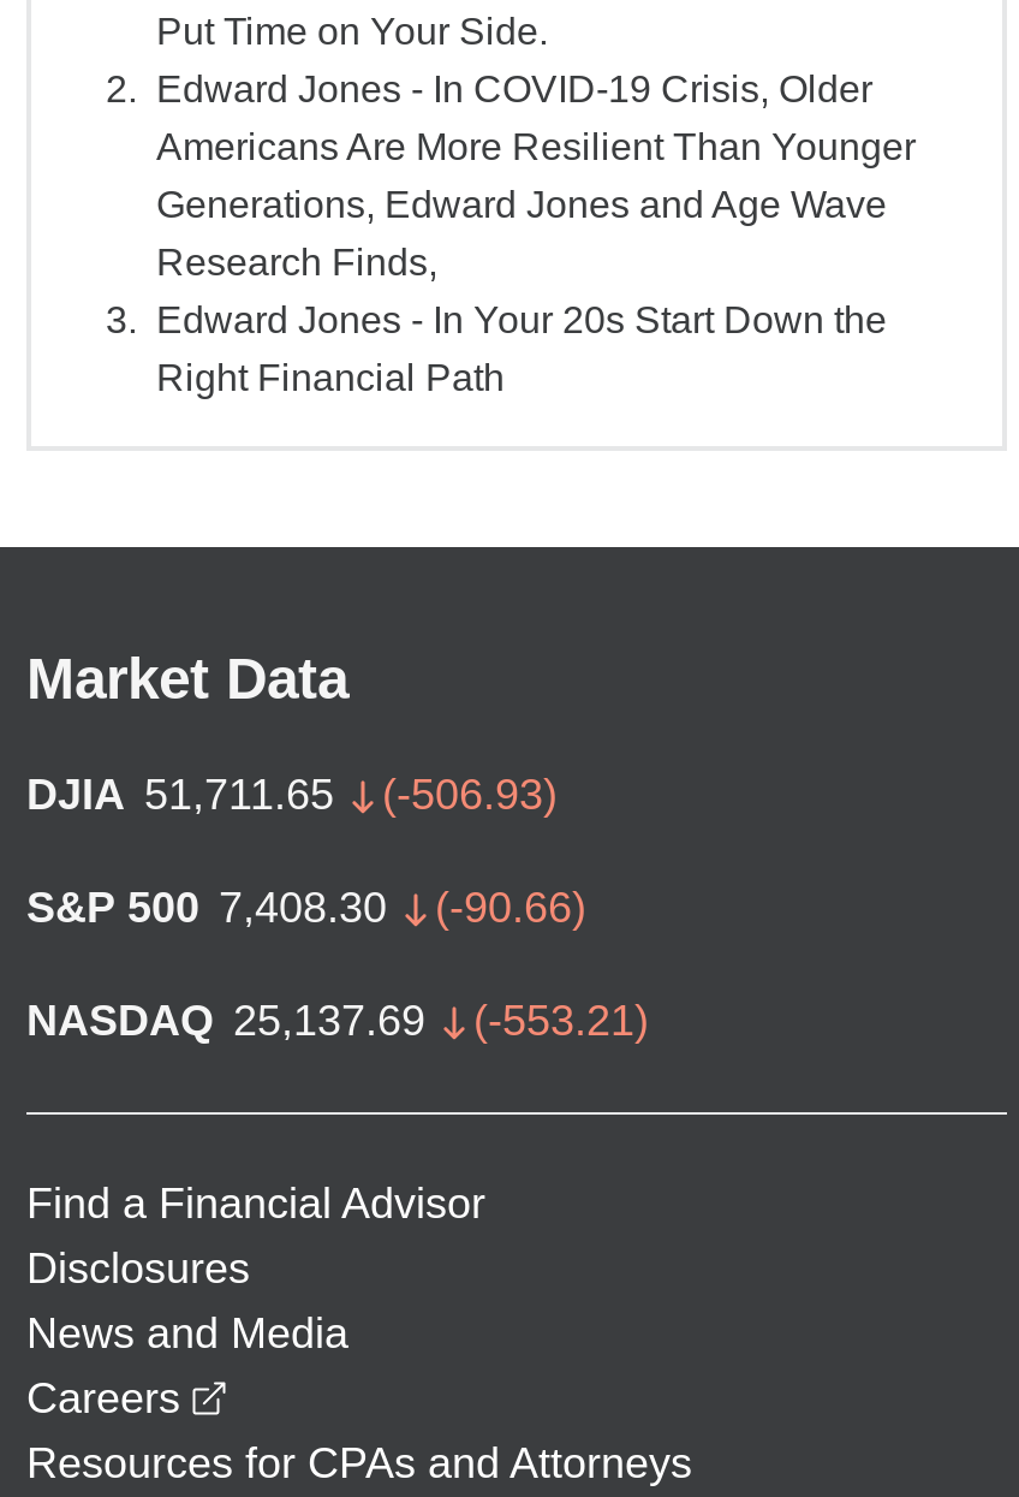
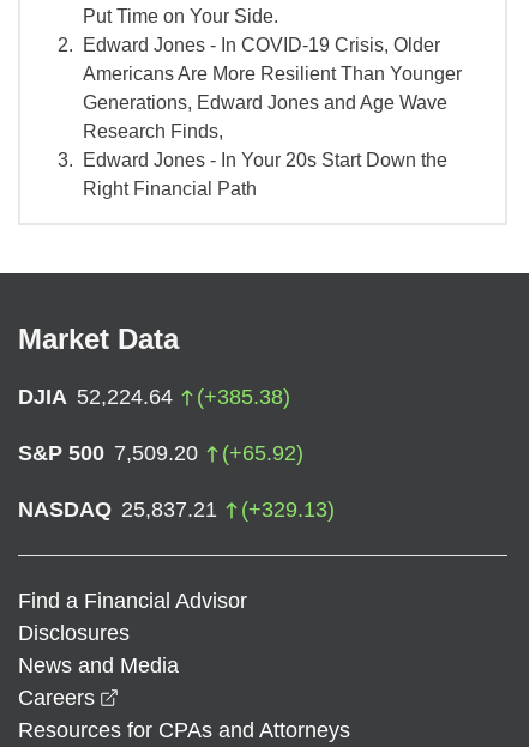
- DJIA 51,711.65
- (-506.93)
+ DJIA 52,224.64
+ (+385.38)

- S&P 500 7,408.30
- (-90.66)
+ S&P 500 7,509.20
+ (+65.92)

- NASDAQ 25,137.69
- (-553.21)
+ NASDAQ 25,837.21
+ (+329.13)
